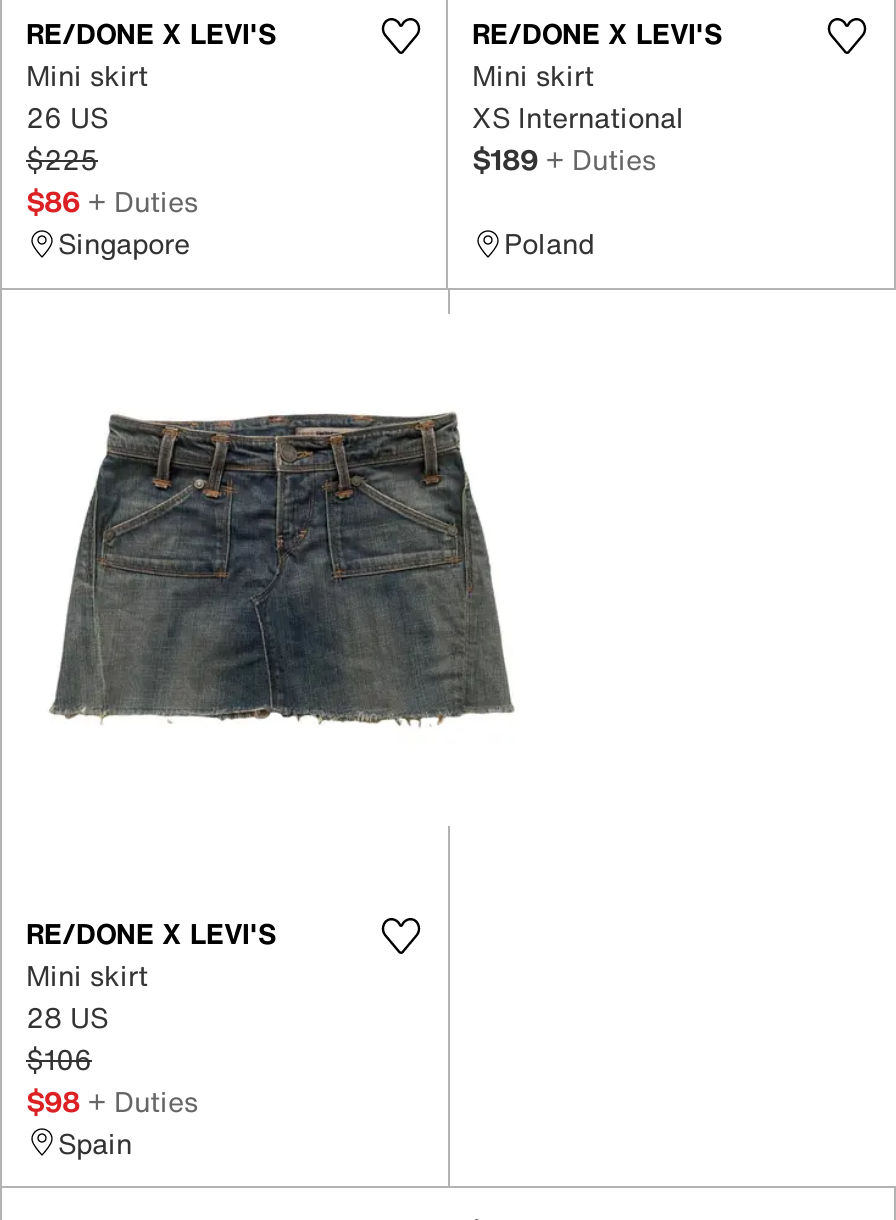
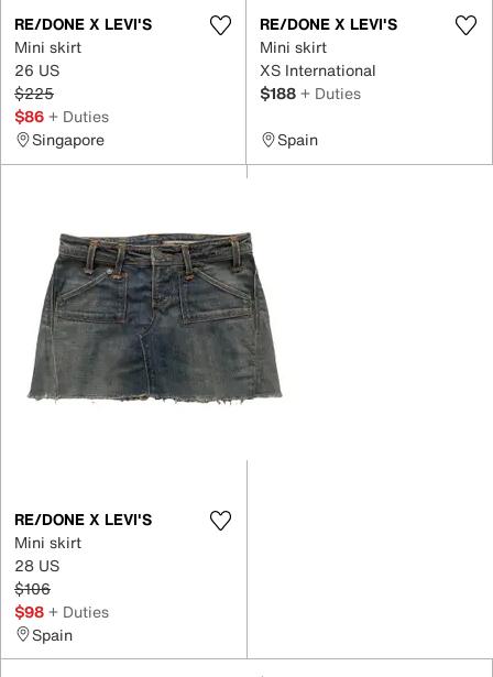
- $189 + Duties
+ $188 + Duties

- Poland
+ Spain
